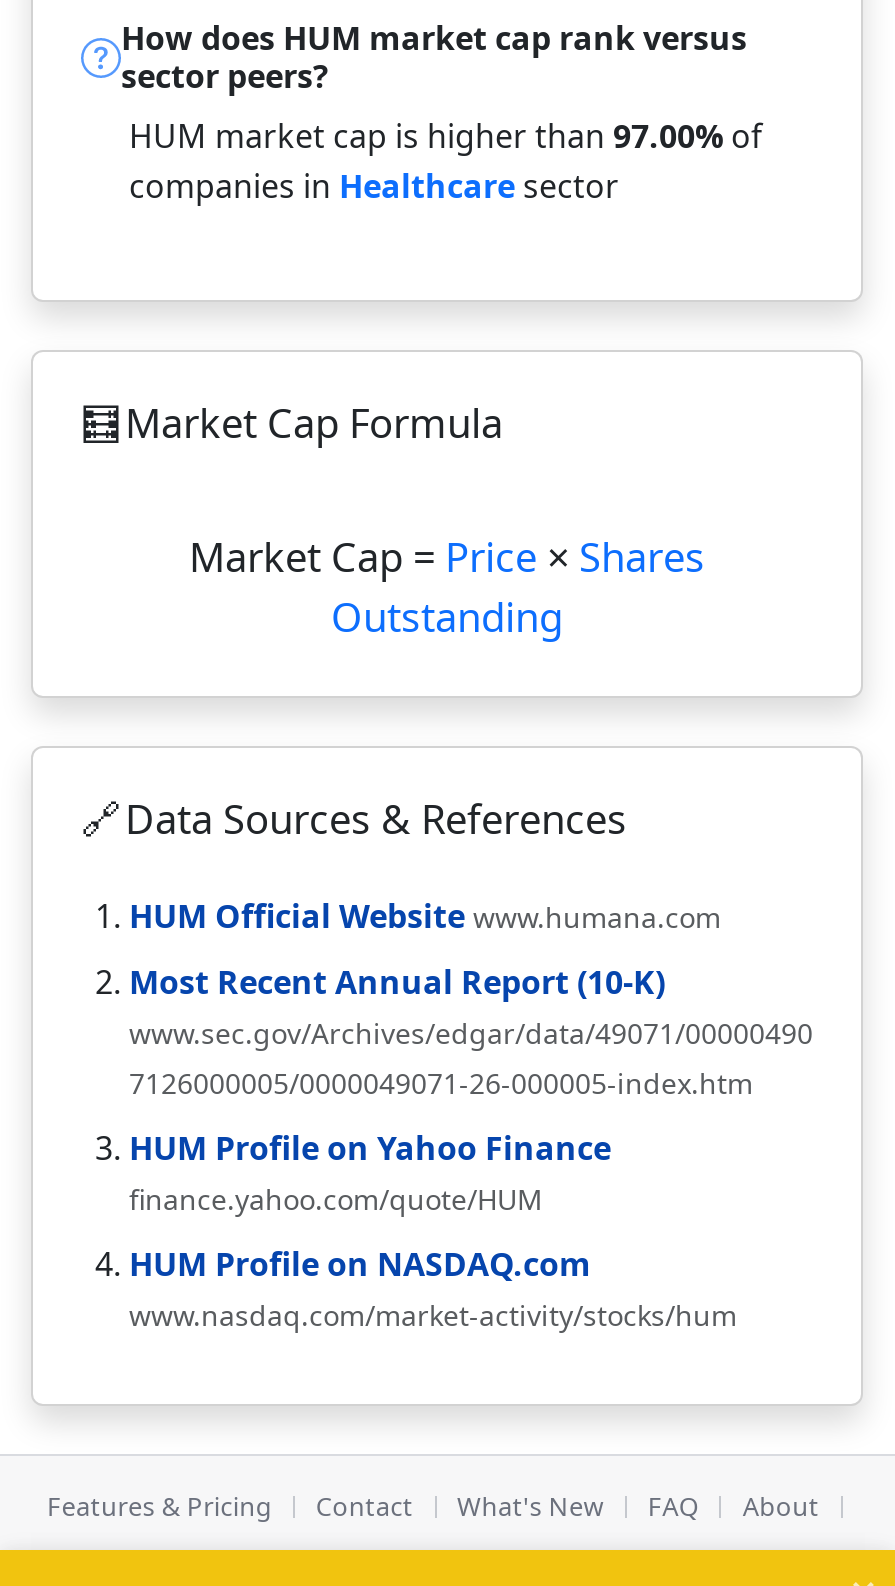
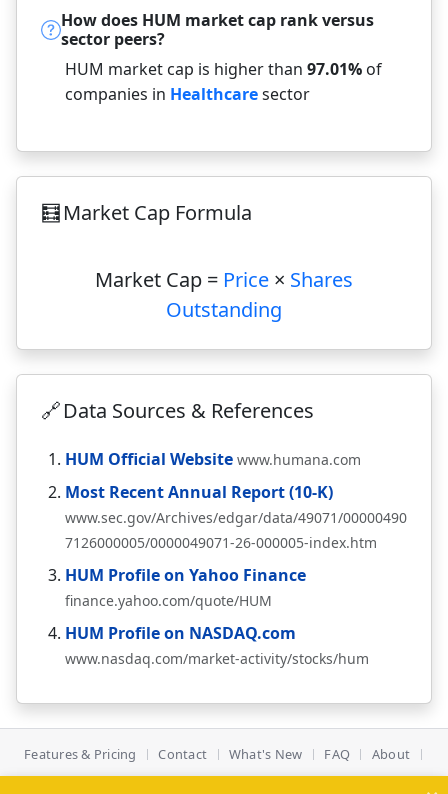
- HUM market cap is higher than 97.00% of
+ HUM market cap is higher than 97.01% of
